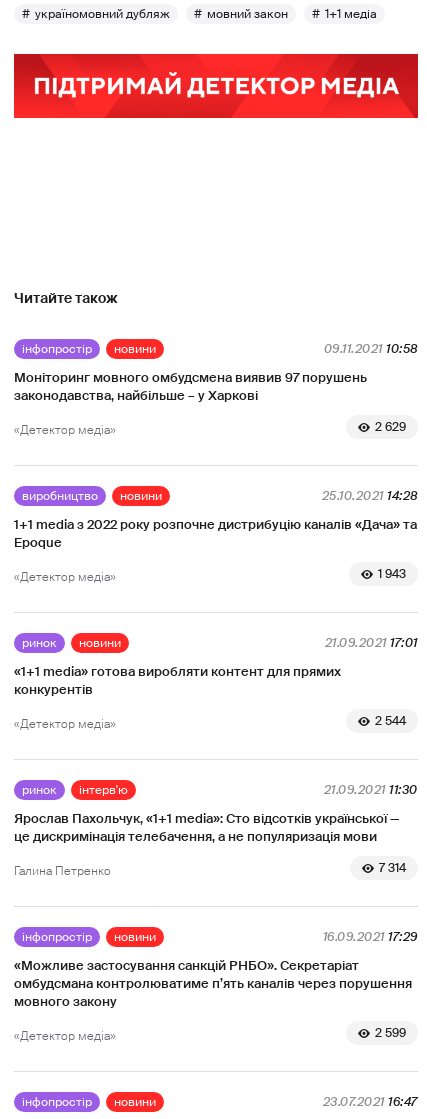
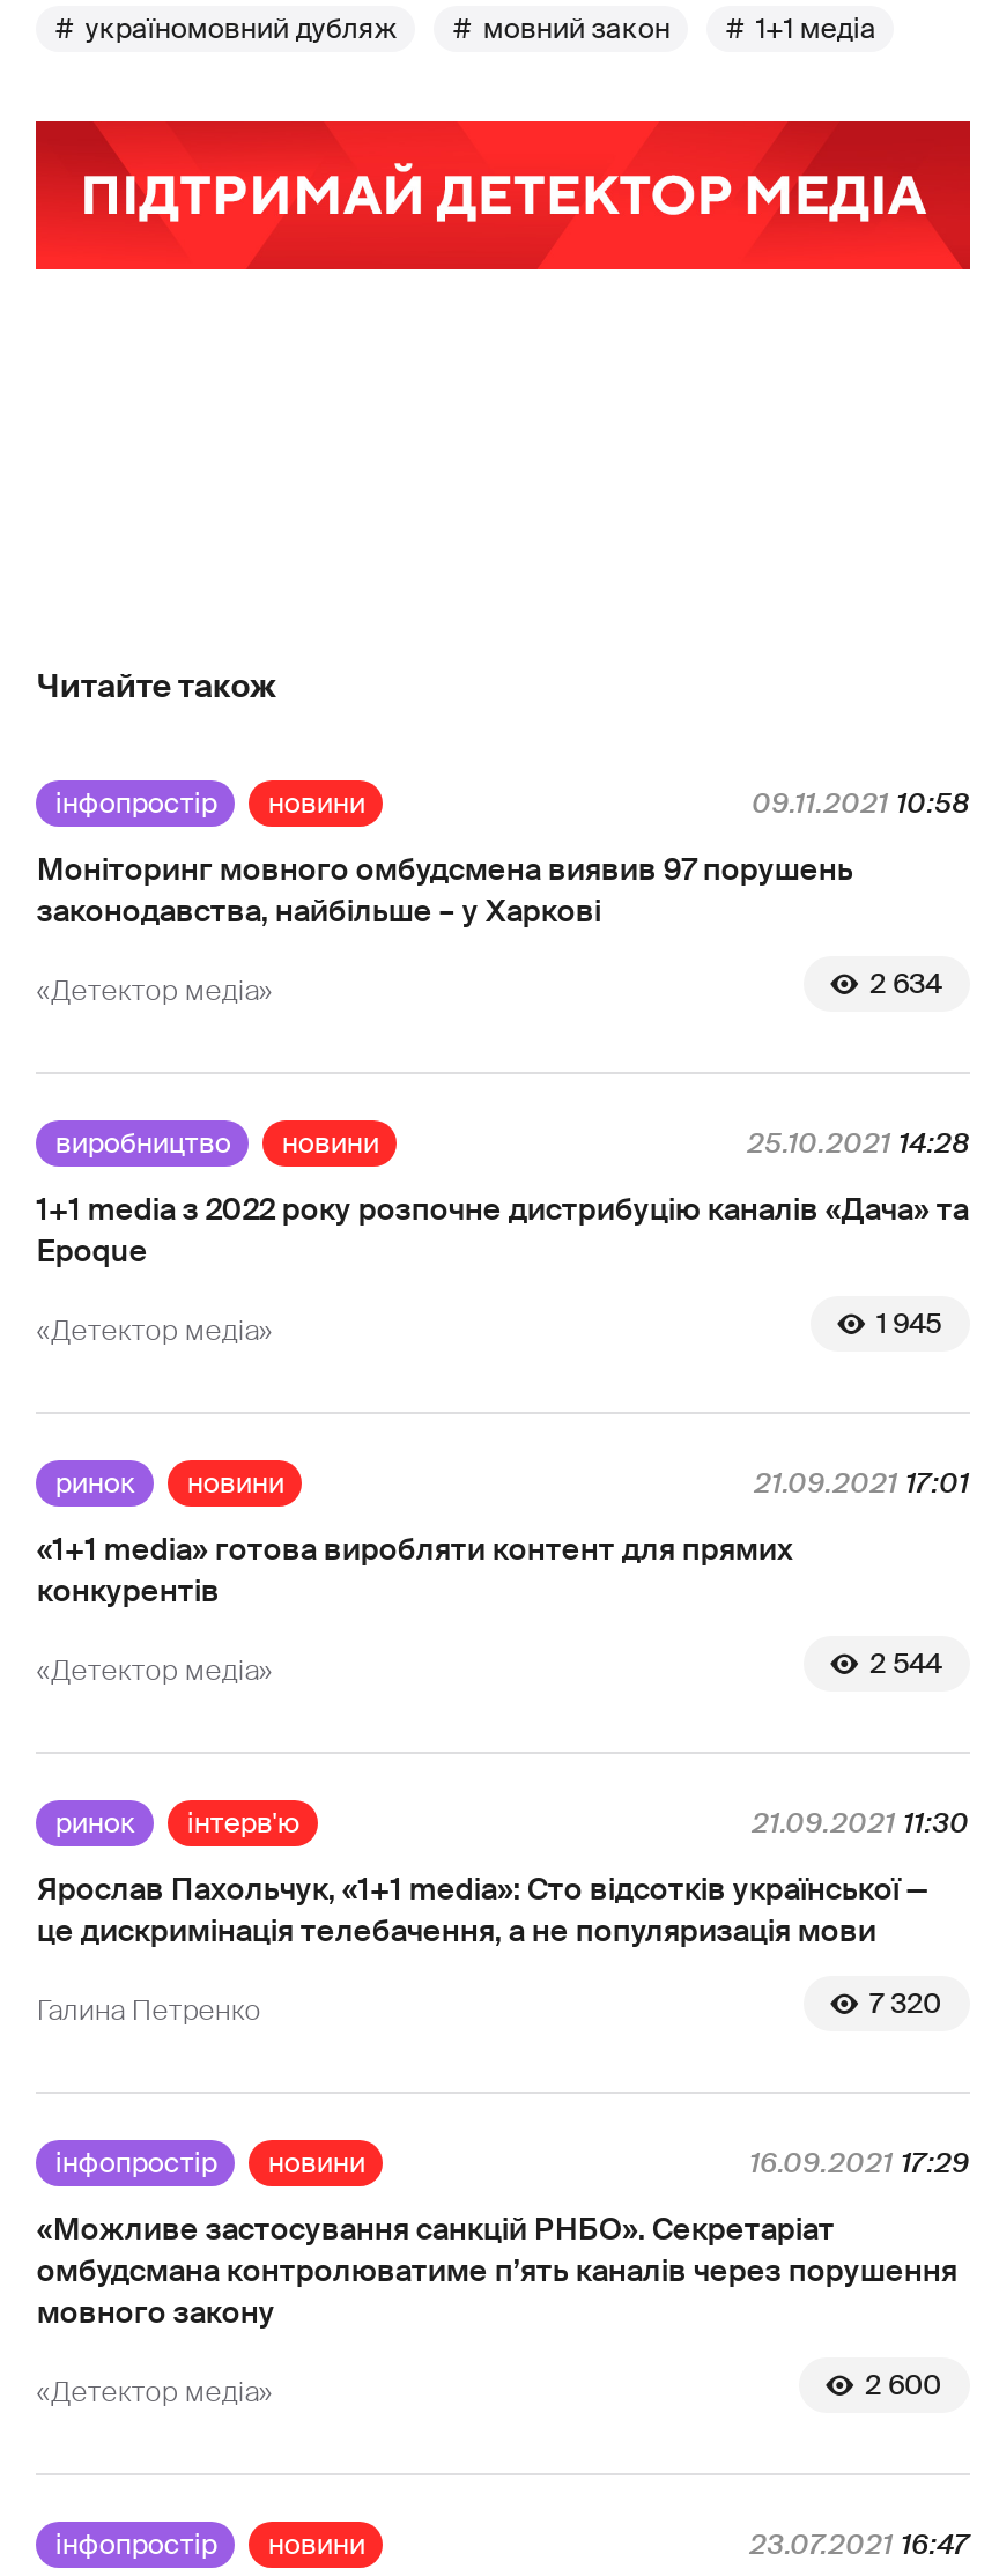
- 2 629
+ 2 634

- 1 943
+ 1 945

- 7 314
+ 7 320

- 2 599
+ 2 600
